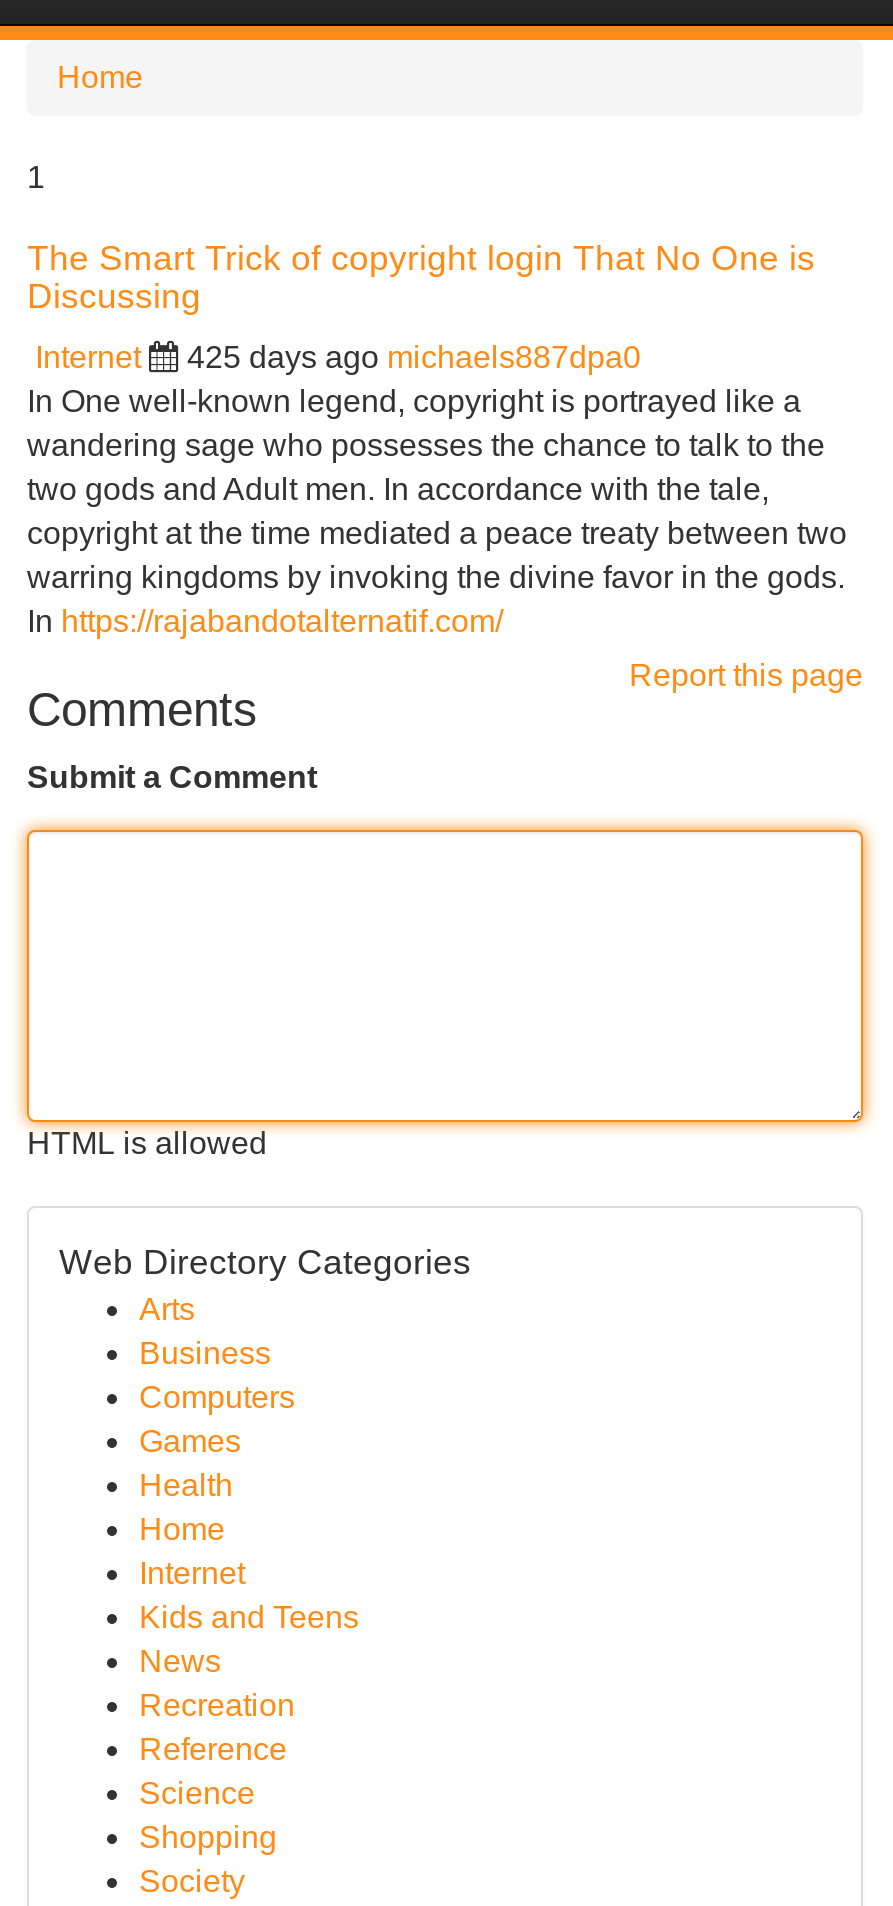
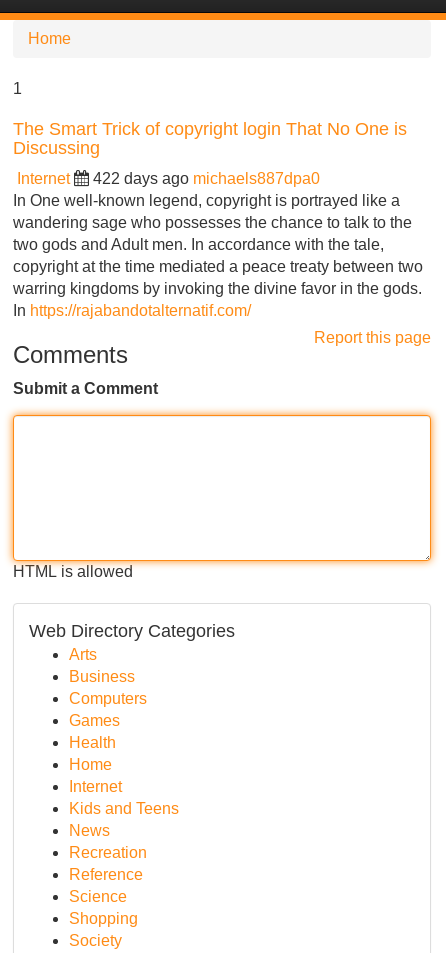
- 425 days ago michaels887dpa0
+ 422 days ago michaels887dpa0
